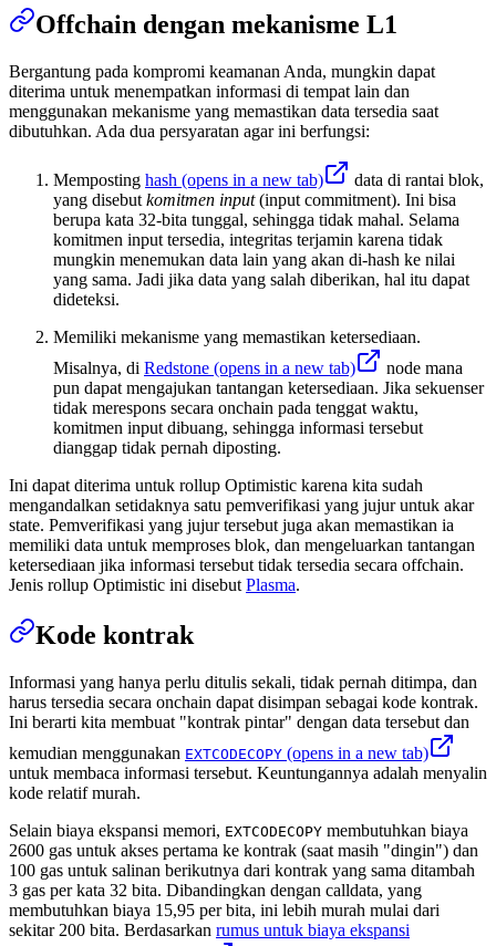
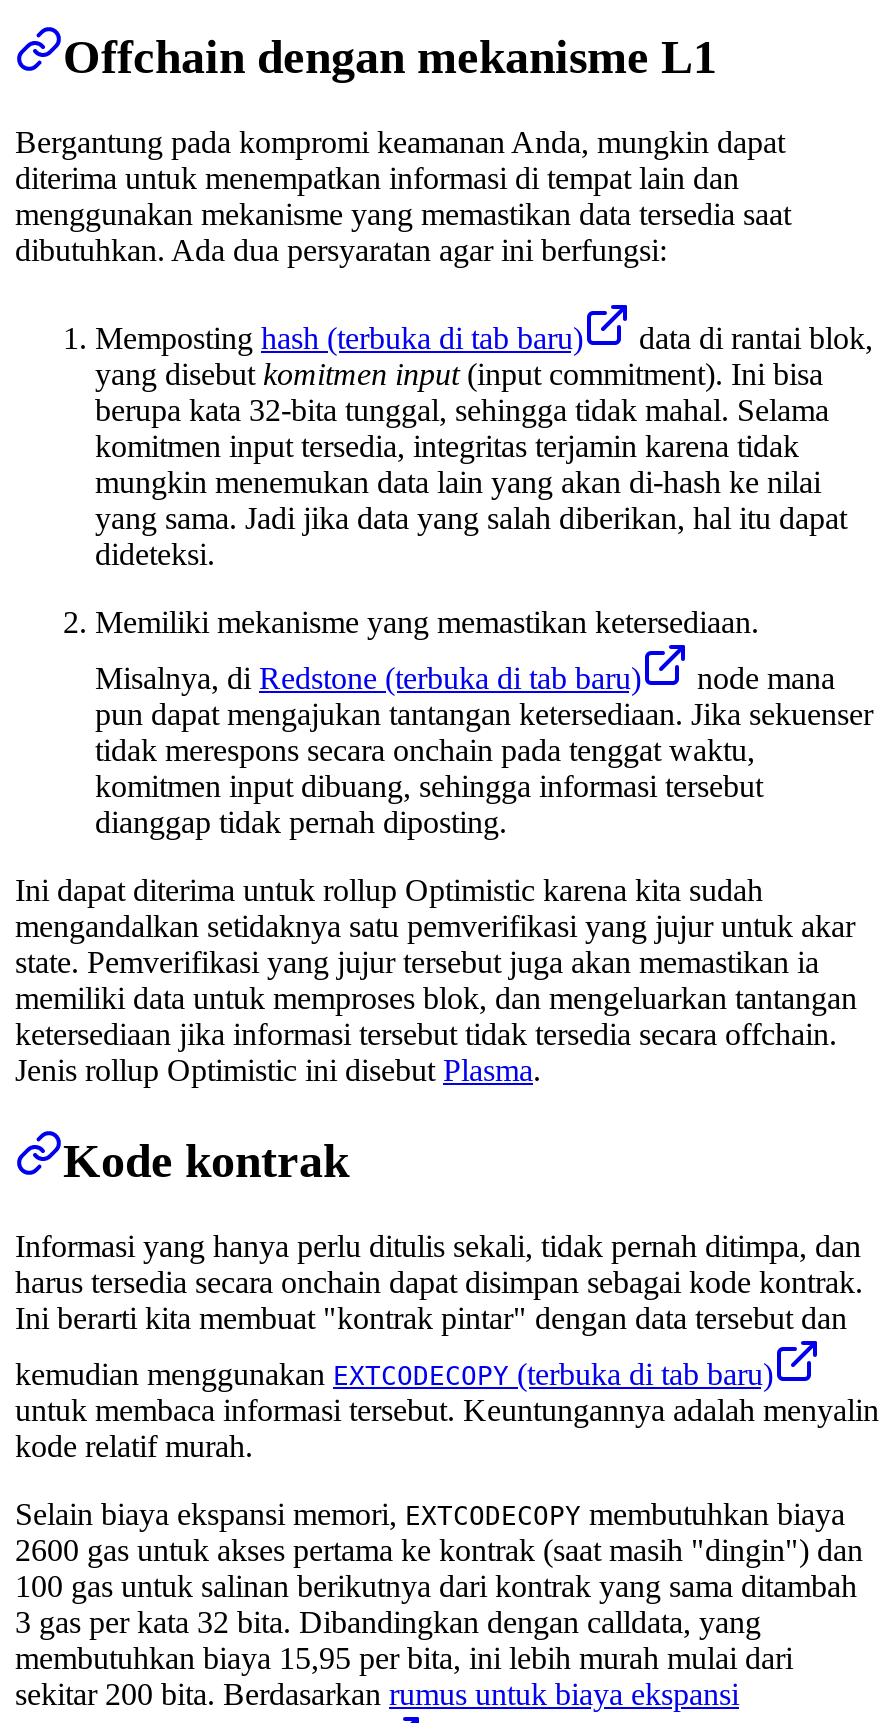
- Memposting hash (opens in a new tab)
+ Memposting hash (terbuka di tab baru)

- Misalnya, di Redstone (opens in a new tab)
+ Misalnya, di Redstone (terbuka di tab baru)

- kemudian menggunakan EXTCODECOPY (opens in a new tab)
+ kemudian menggunakan EXTCODECOPY (terbuka di tab baru)
